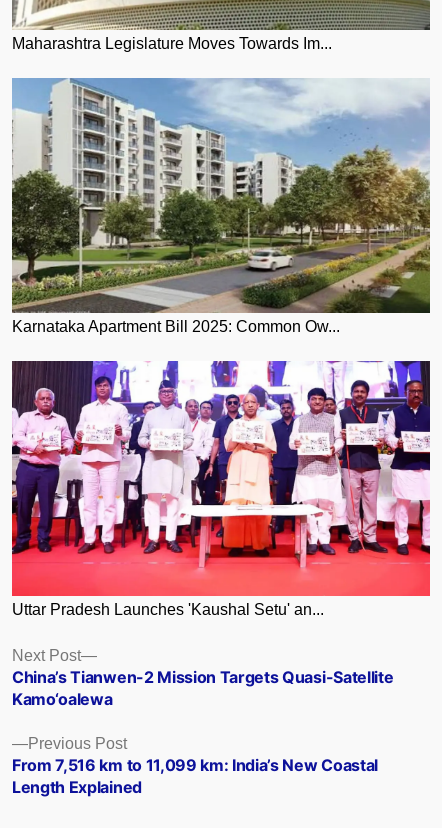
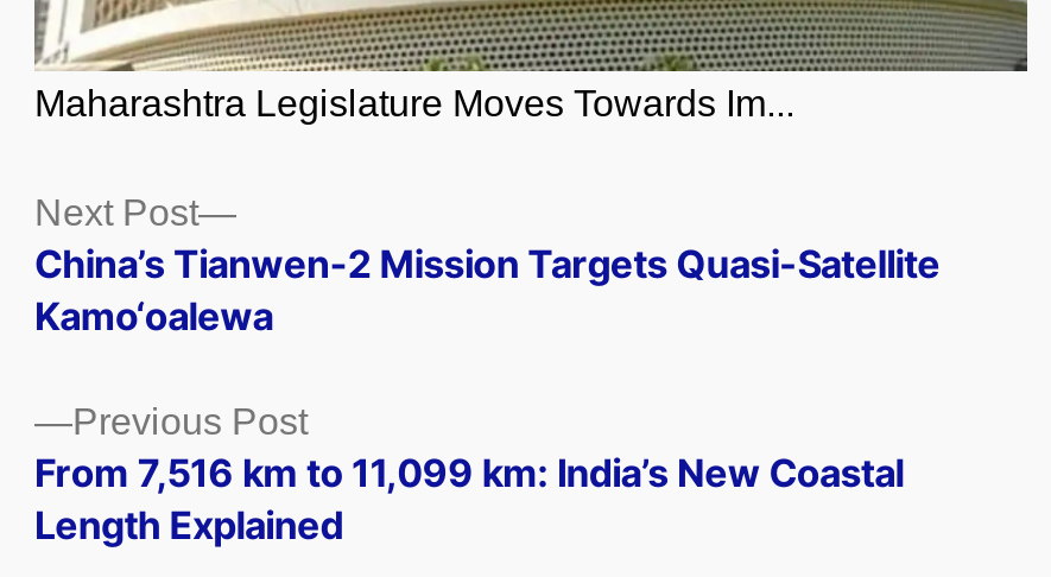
- [image]
- Karnataka Apartment Bill 2025: Common Ow...

- [image]
- Uttar Pradesh Launches 'Kaushal Setu' an...
